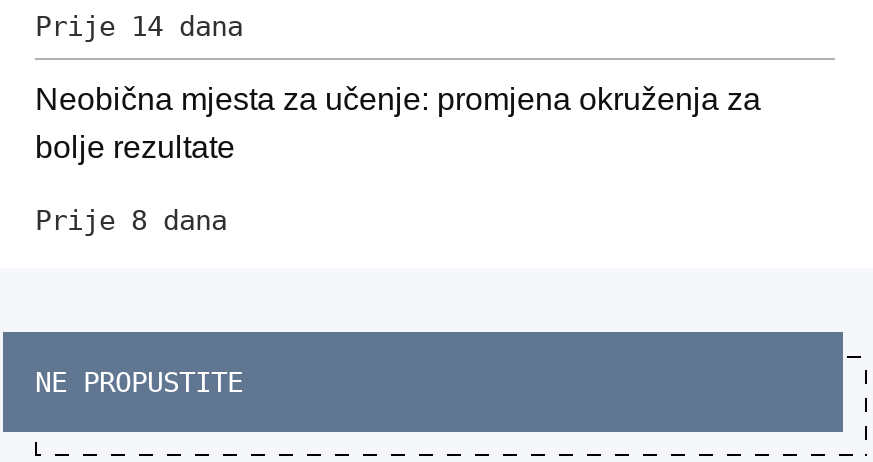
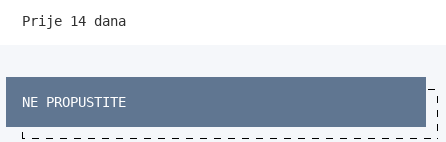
- Neobična mjesta za učenje: promjena okruženja za
- bolje rezultate
- Prije 8 dana
